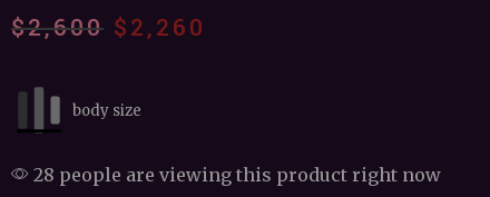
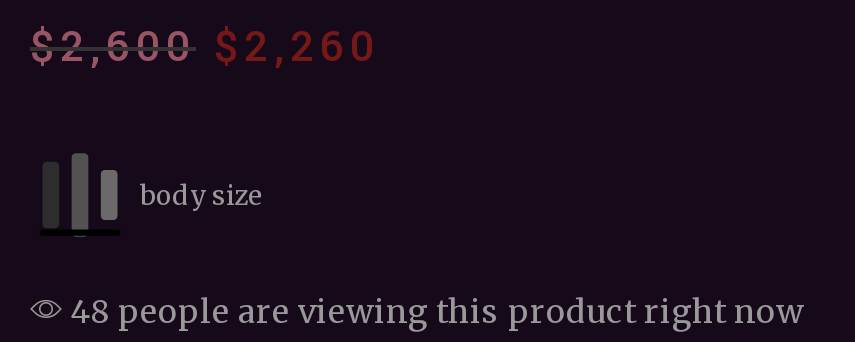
- 28 people are viewing this product right now
+ 48 people are viewing this product right now
